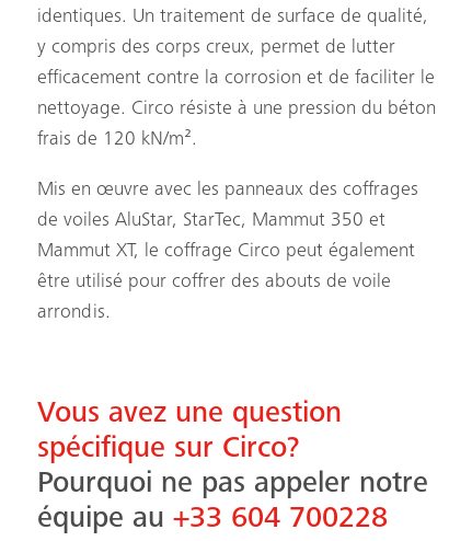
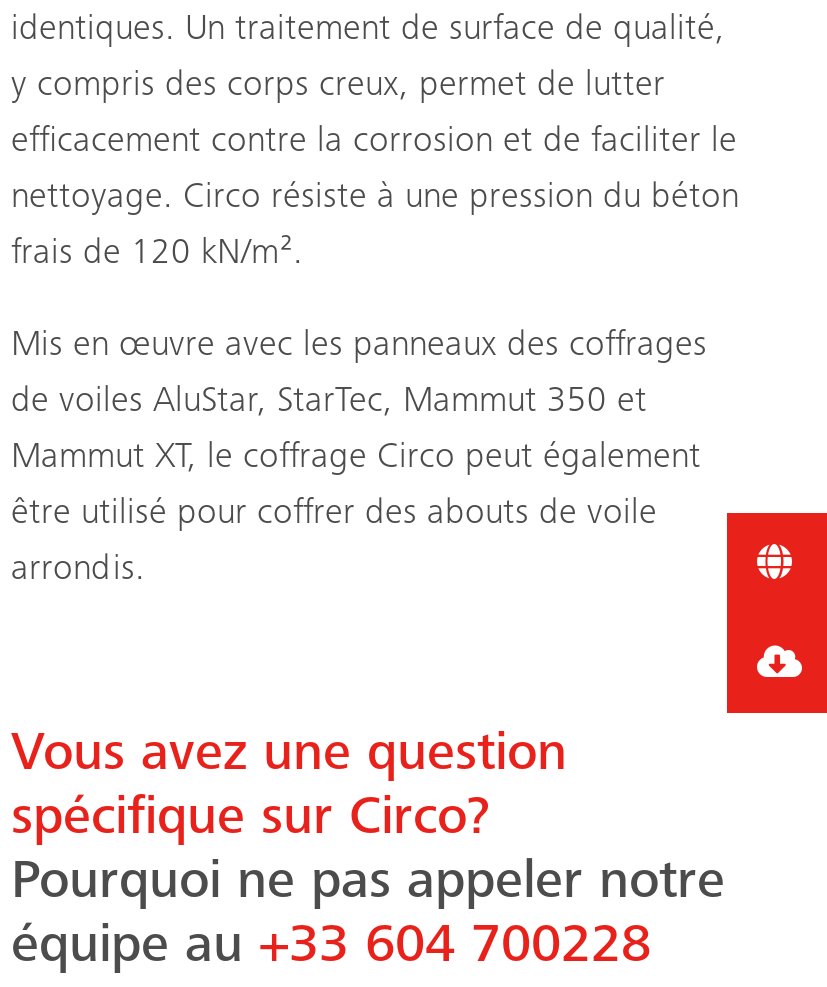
+ [image]
